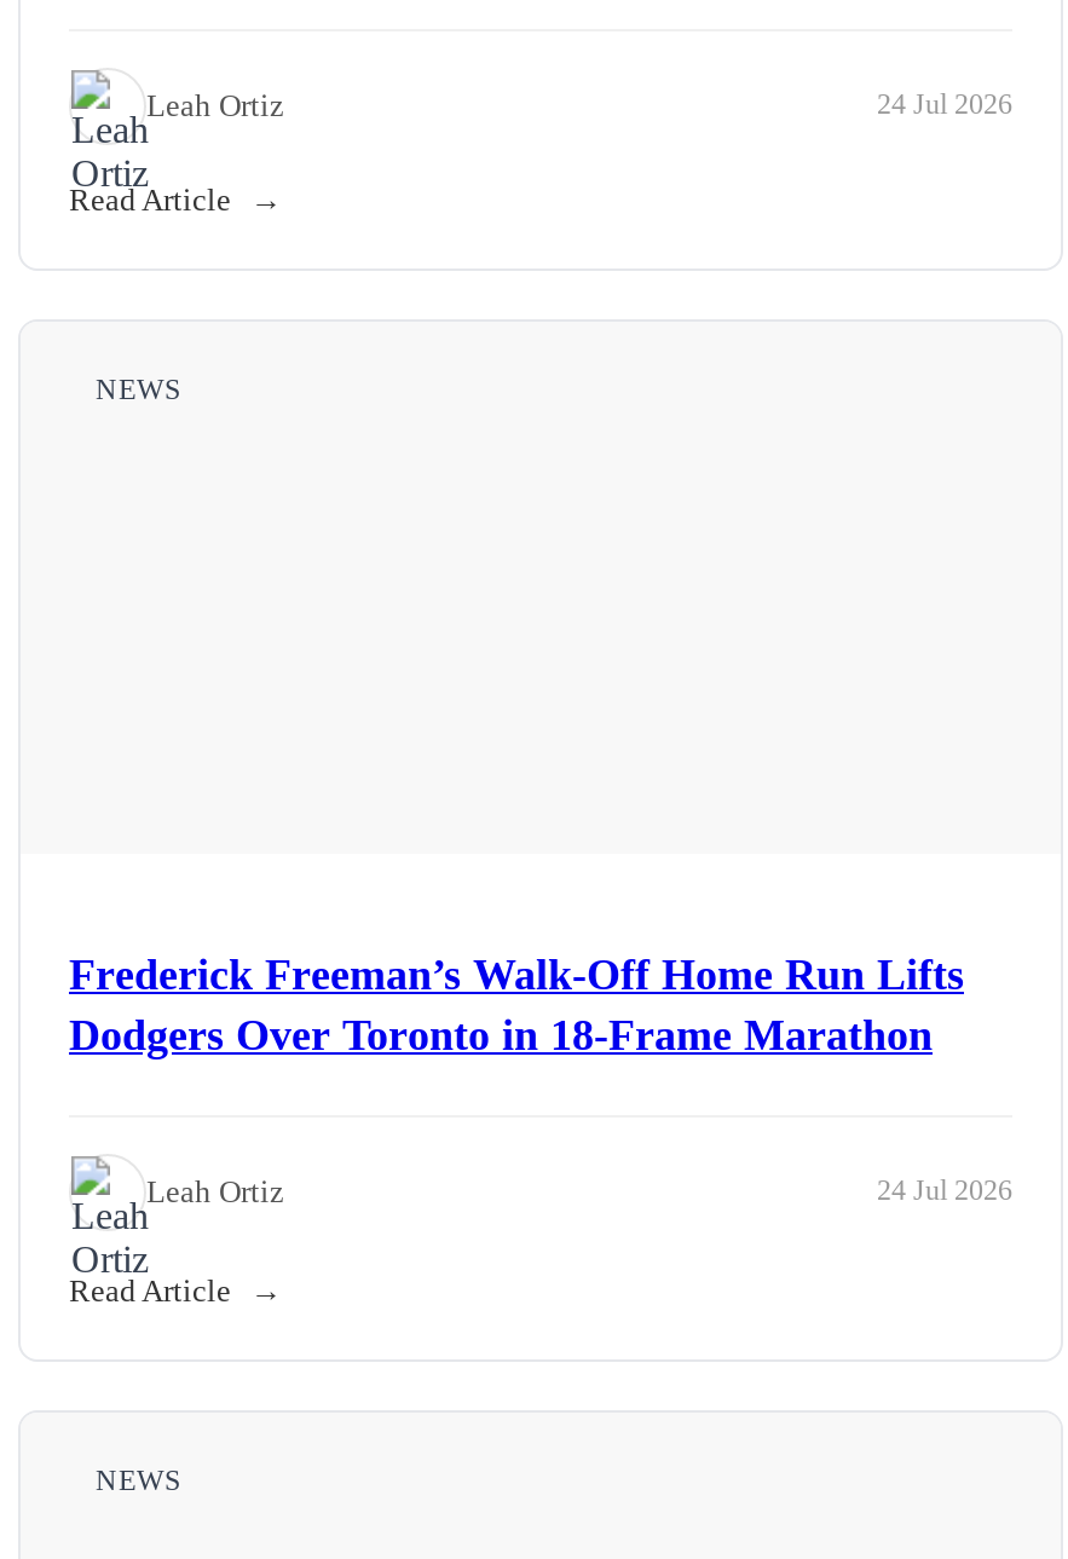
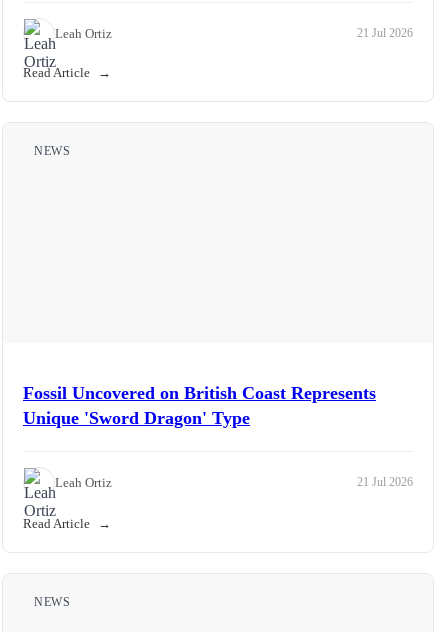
- 24 Jul 2026
+ 21 Jul 2026

- Frederick Freeman’s Walk-Off Home Run Lifts
- Dodgers Over Toronto in 18-Frame Marathon
+ Fossil Uncovered on British Coast Represents
+ Unique 'Sword Dragon' Type

- 24 Jul 2026
+ 21 Jul 2026
